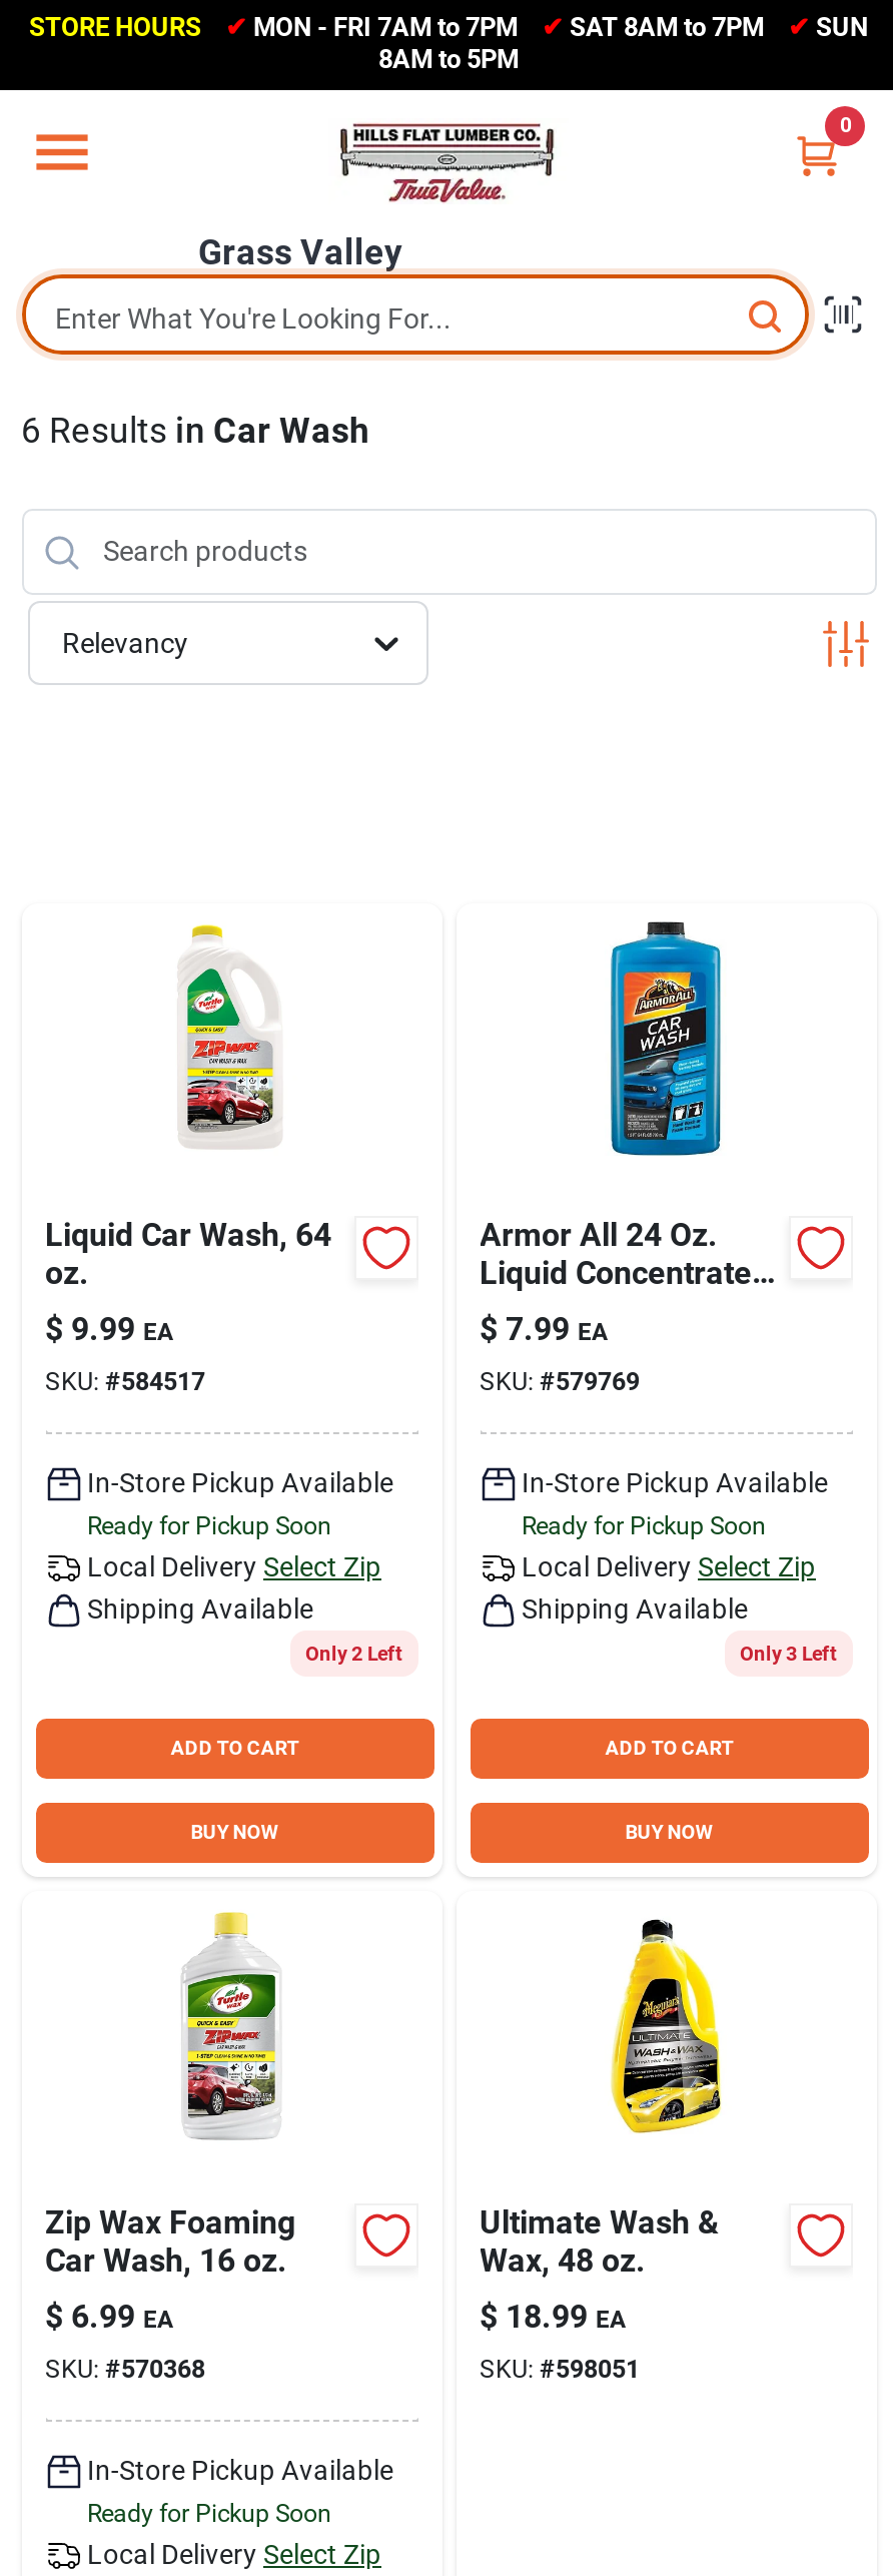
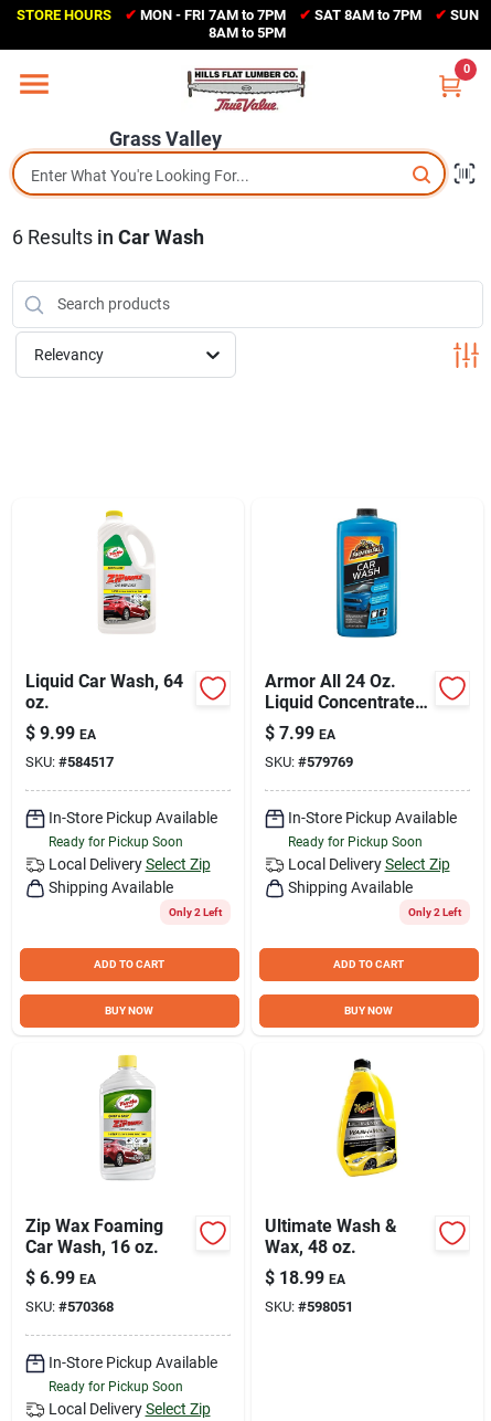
- Only 3 Left
+ Only 2 Left
